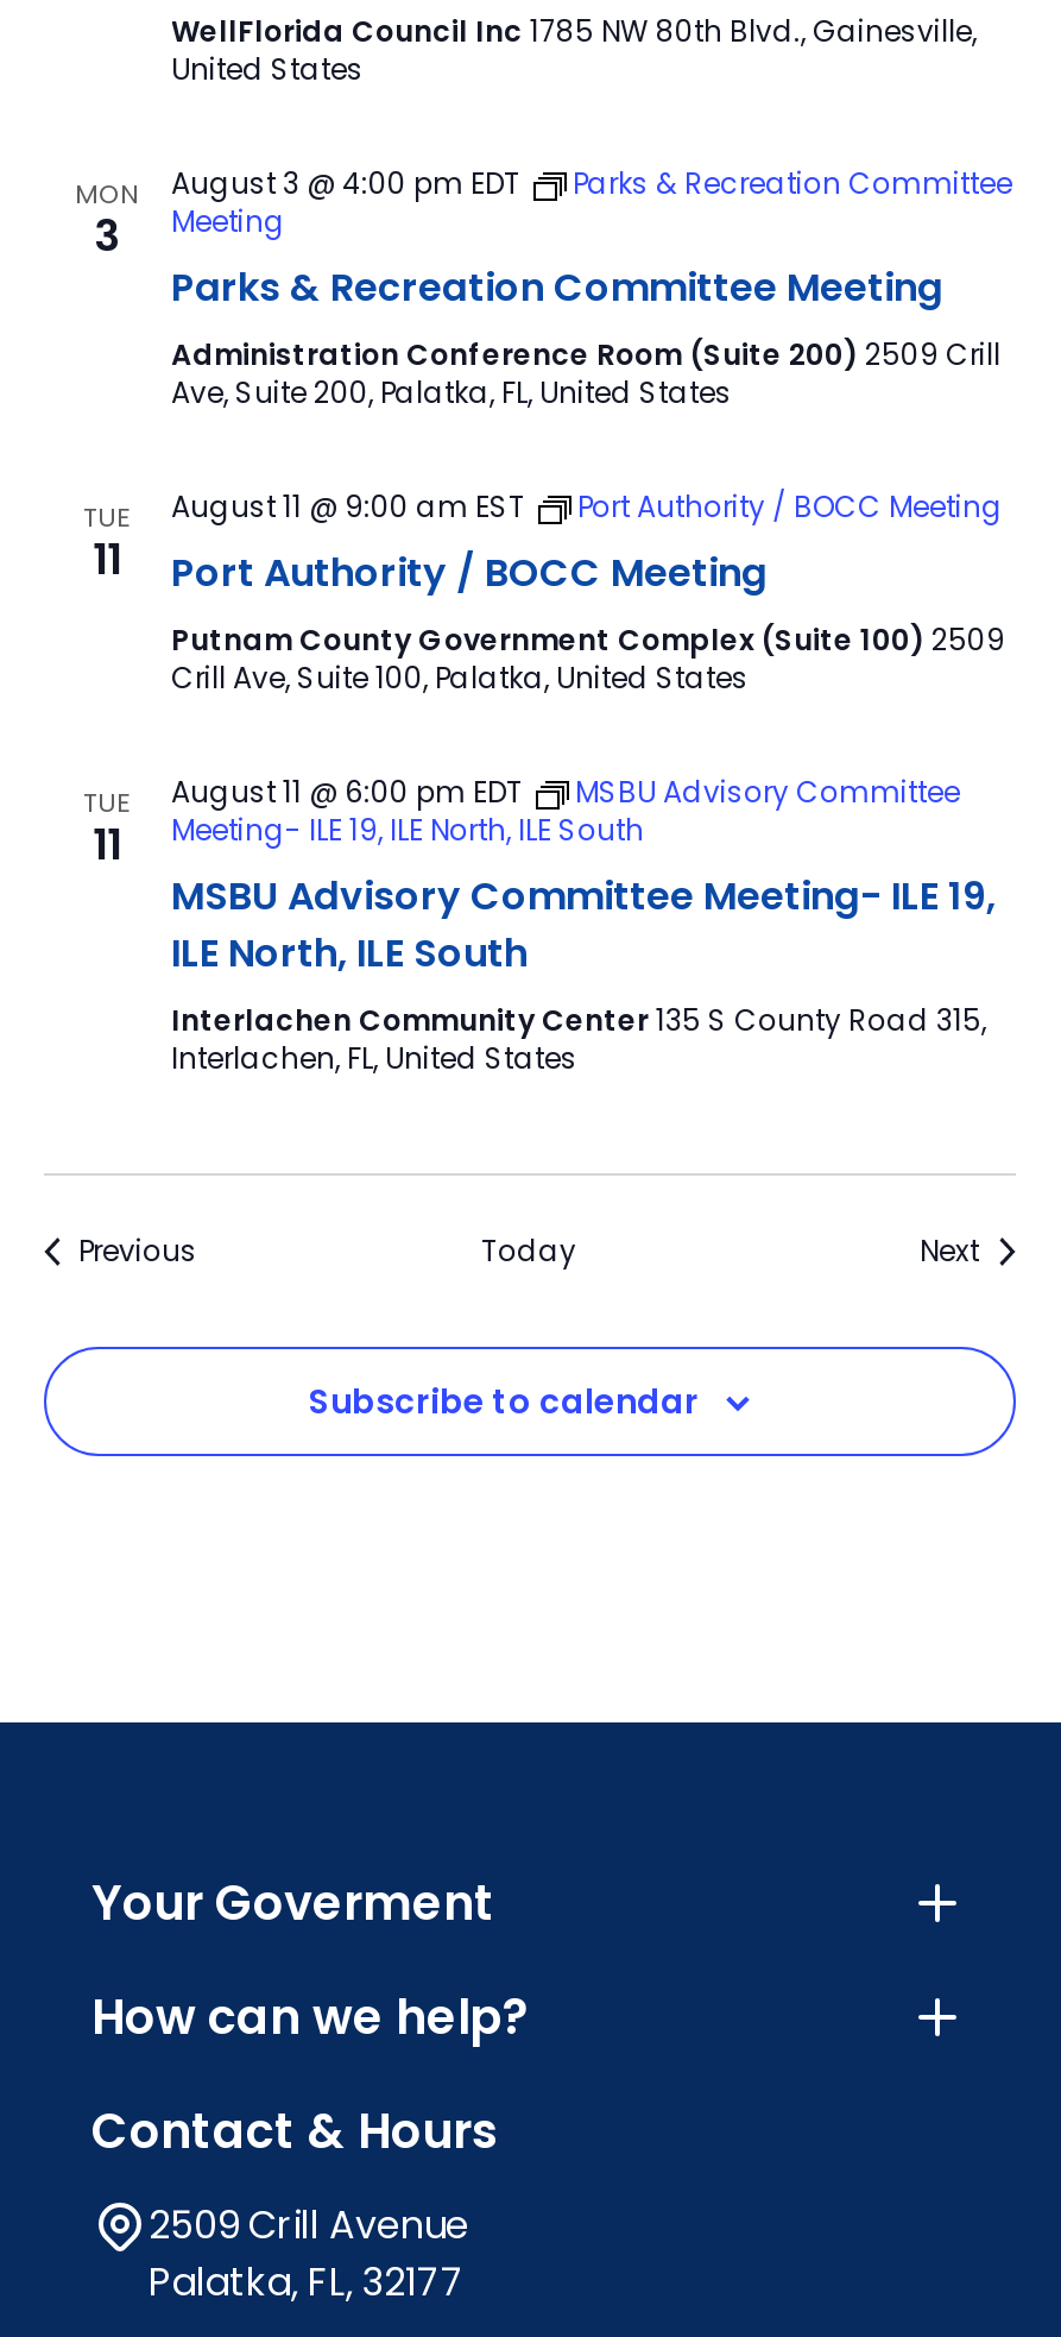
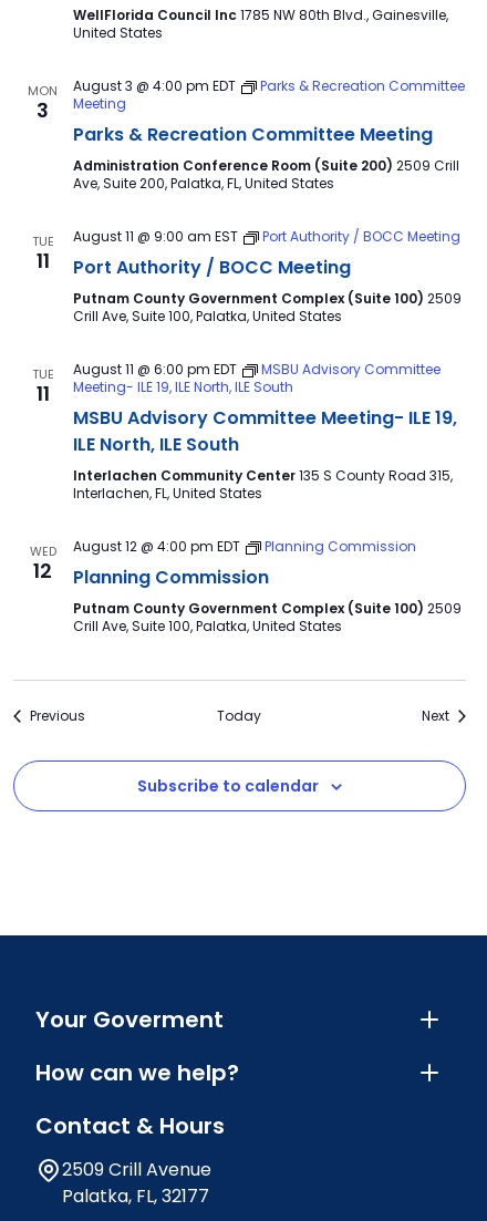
+ WED
+ 12

+ August 12 @ 4:00 pm EDT
+ Planning Commission
+ Planning Commission
+ Putnam County Government Complex (Suite 100) 2509
+ Crill Ave, Suite 100, Palatka, United States
